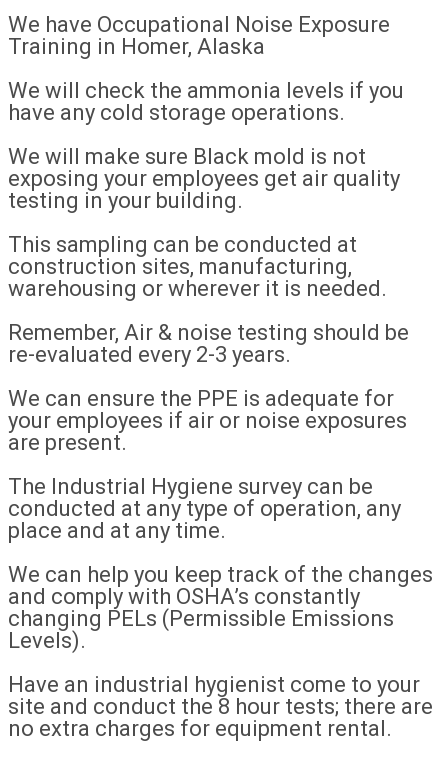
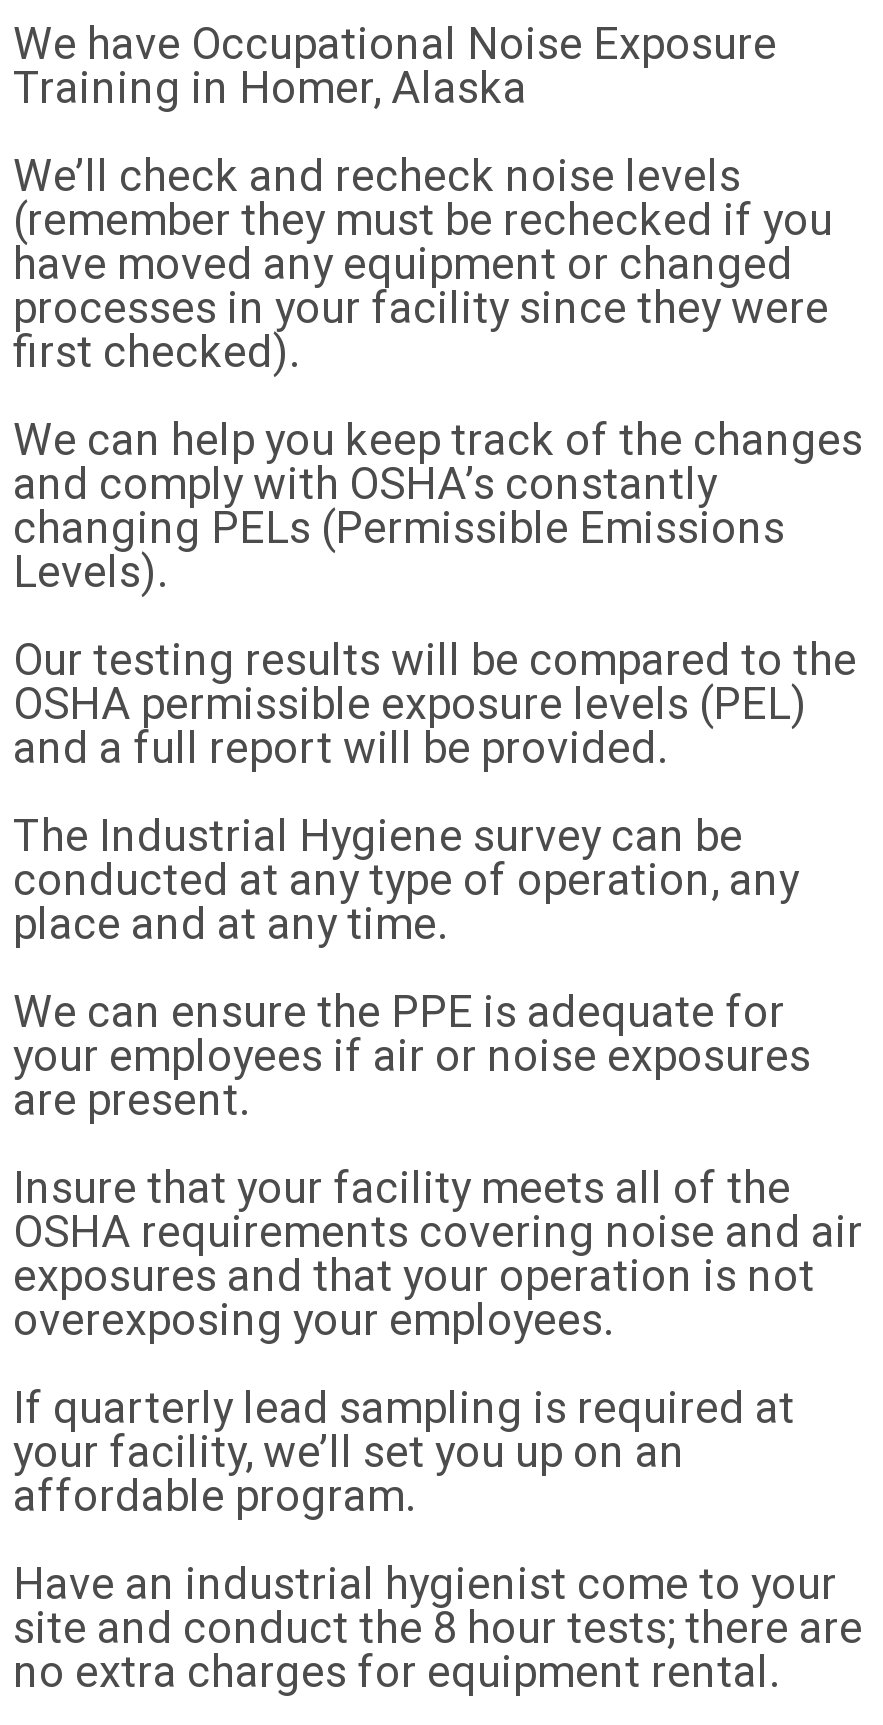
- We will check the ammonia levels if you
- have any cold storage operations.
- We will make sure Black mold is not
- exposing your employees get air quality
- testing in your building.
- This sampling can be conducted at
- construction sites, manufacturing,
- warehousing or wherever it is needed.
- Remember, Air & noise testing should be
- re-evaluated every 2-3 years.
+ We’ll check and recheck noise levels
+ (remember they must be rechecked if you
+ have moved any equipment or changed
+ processes in your facility since they were
+ first checked).

moved down: We can ensure the PPE is adequate for | your employees if air or noise exposures | are present. | The Industrial Hygiene survey can be | conducted at any type of operation, any | place and at any time.

moved up: We can help you keep track of the changes | and comply with OSHA’s constantly | changing PELs (Permissible Emissions | Levels).

+ Our testing results will be compared to the
+ OSHA permissible exposure levels (PEL)
+ and a full report will be provided.
+ Insure that your facility meets all of the
+ OSHA requirements covering noise and air
+ exposures and that your operation is not
+ overexposing your employees.
+ If quarterly lead sampling is required at
+ your facility, we’ll set you up on an
+ affordable program.
